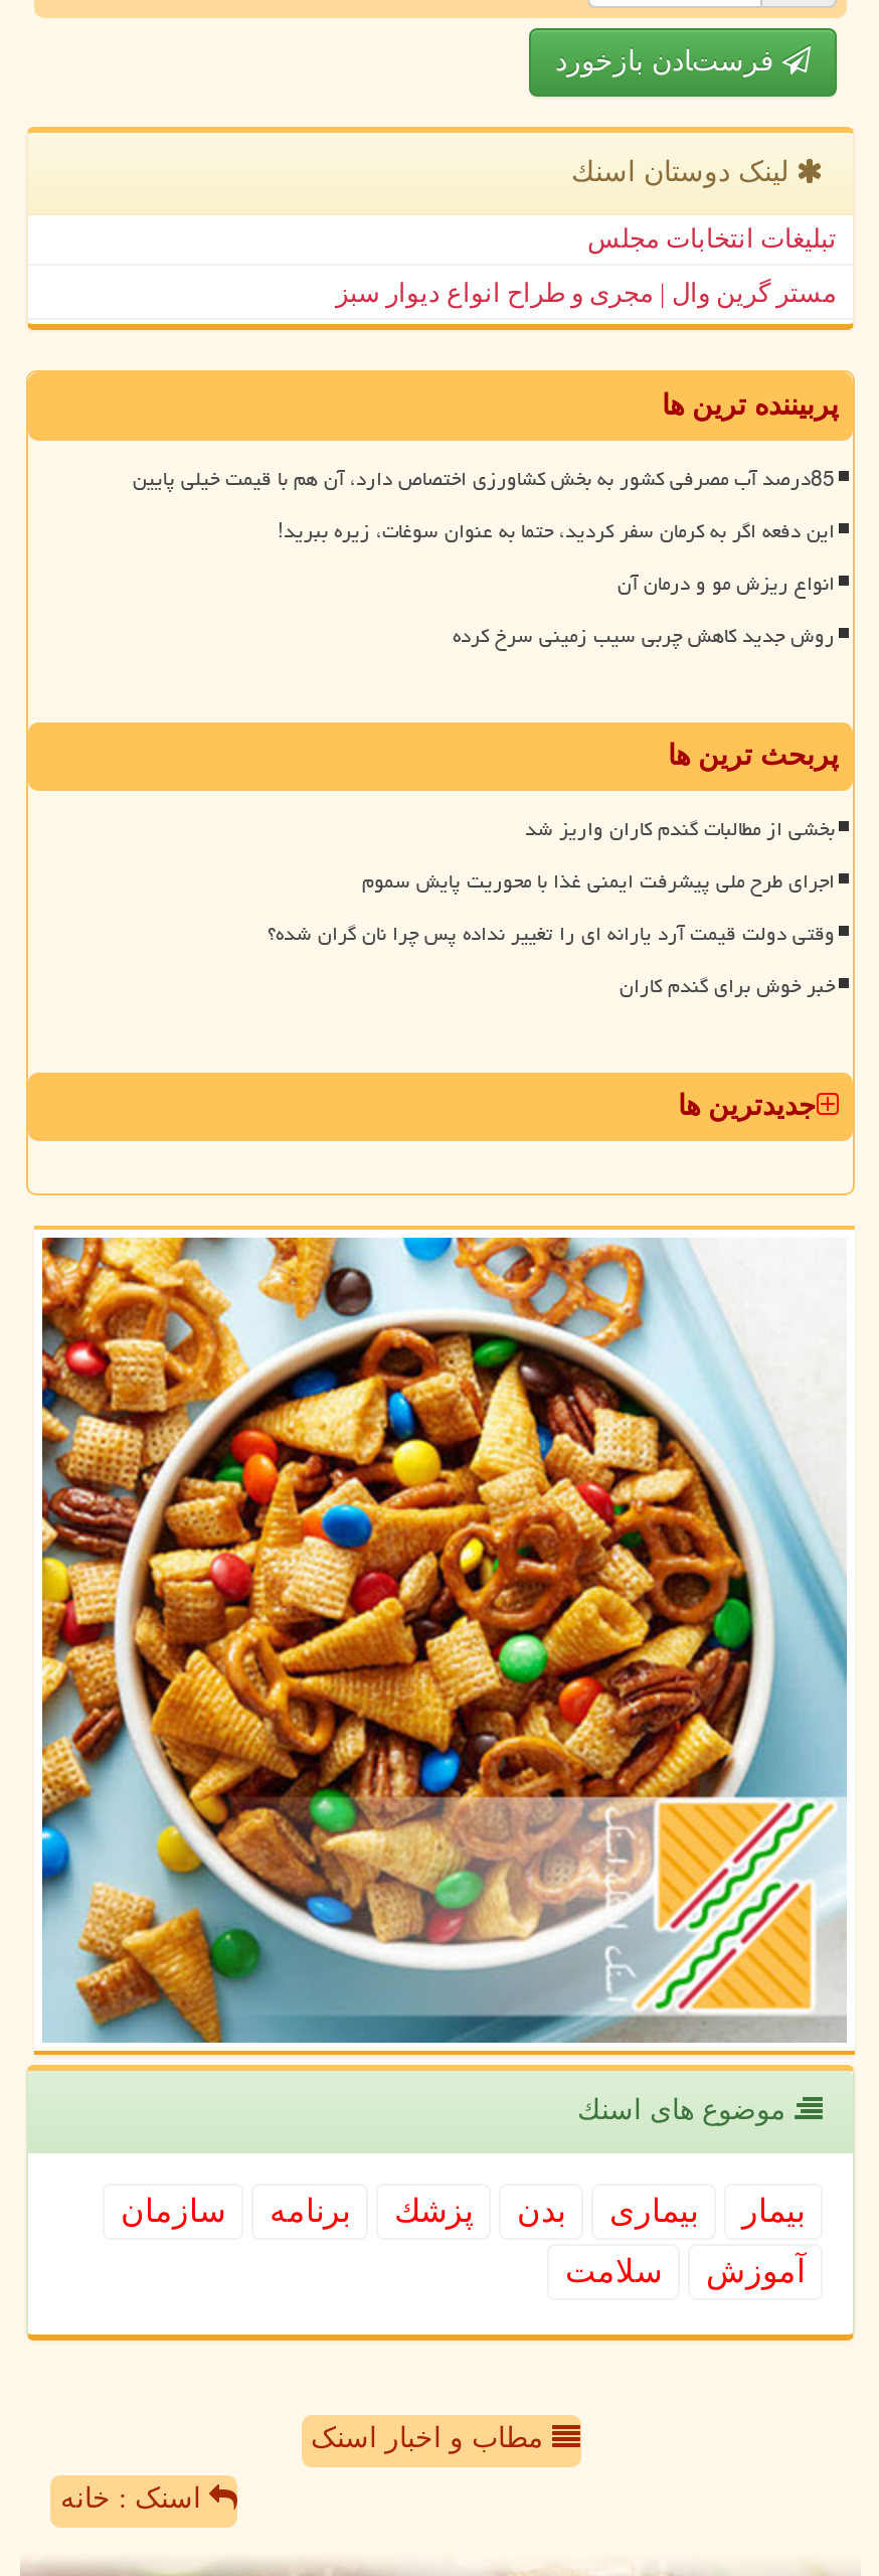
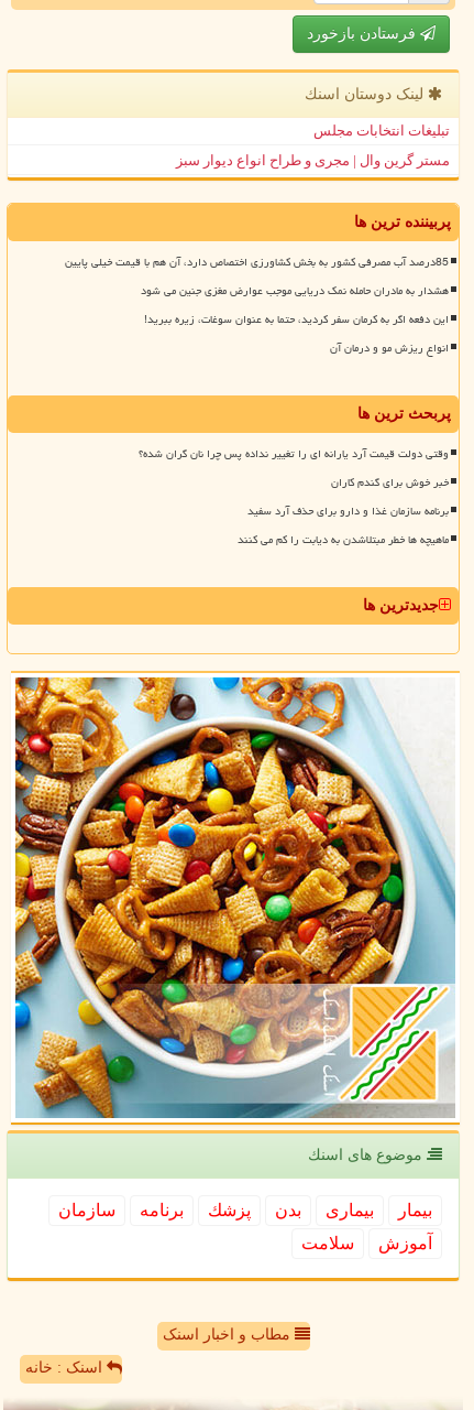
+ هشدار به مادران حامله نمک دریایی موجب عوارض مغزی جنین می شود

moved down: این دفعه اگر به کرمان سفر کردید، حتما به عنوان سوغات، زیره ببرید! | انواع ریزش مو و درمان آن

- روش جدید کاهش چربی سیب زمینی سرخ کرده

- بخشی از مطالبات گندم کاران واریز شد
- اجرای طرح ملی پیشرفت ایمنی غذا با محوریت پایش سموم

moved up: وقتی دولت قیمت آرد یارانه ای را تغییر نداده پس چرا نان گران شده؟ | خبر خوش برای گندم کاران

+ برنامه سازمان غذا و دارو برای حذف آرد سفید
+ ماهیچه ها خطر مبتلاشدن به دیابت را کم می کنند
